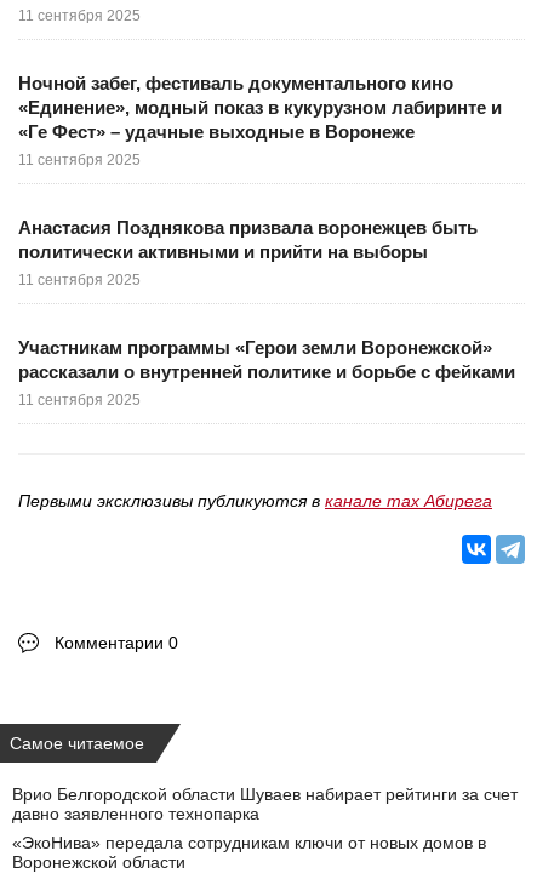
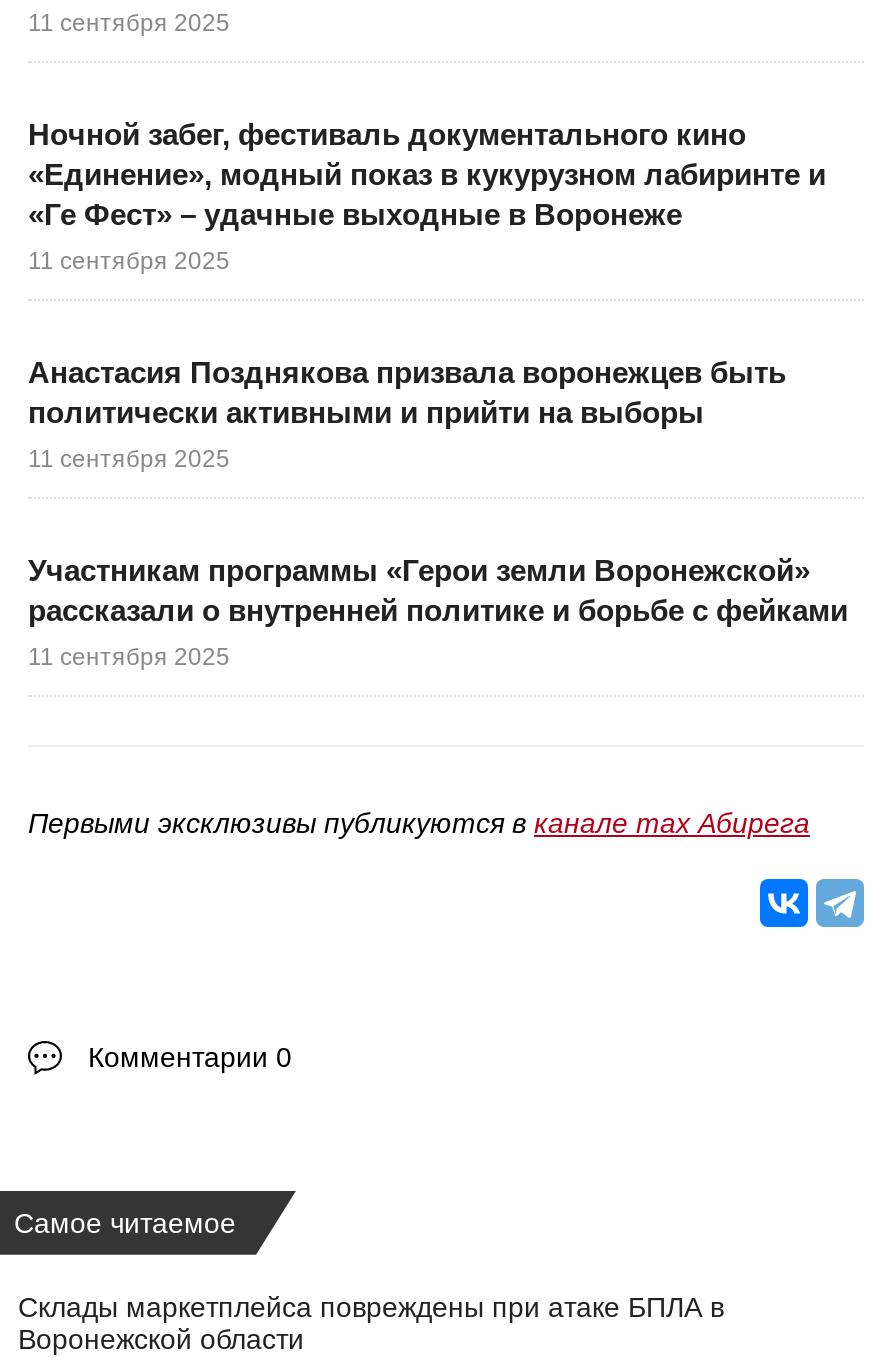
- Врио Белгородской области Шуваев набирает рейтинги за счет
- давно заявленного технопарка
- «ЭкоНива» передала сотрудникам ключи от новых домов в
+ Склады маркетплейса повреждены при атаке БПЛА в
